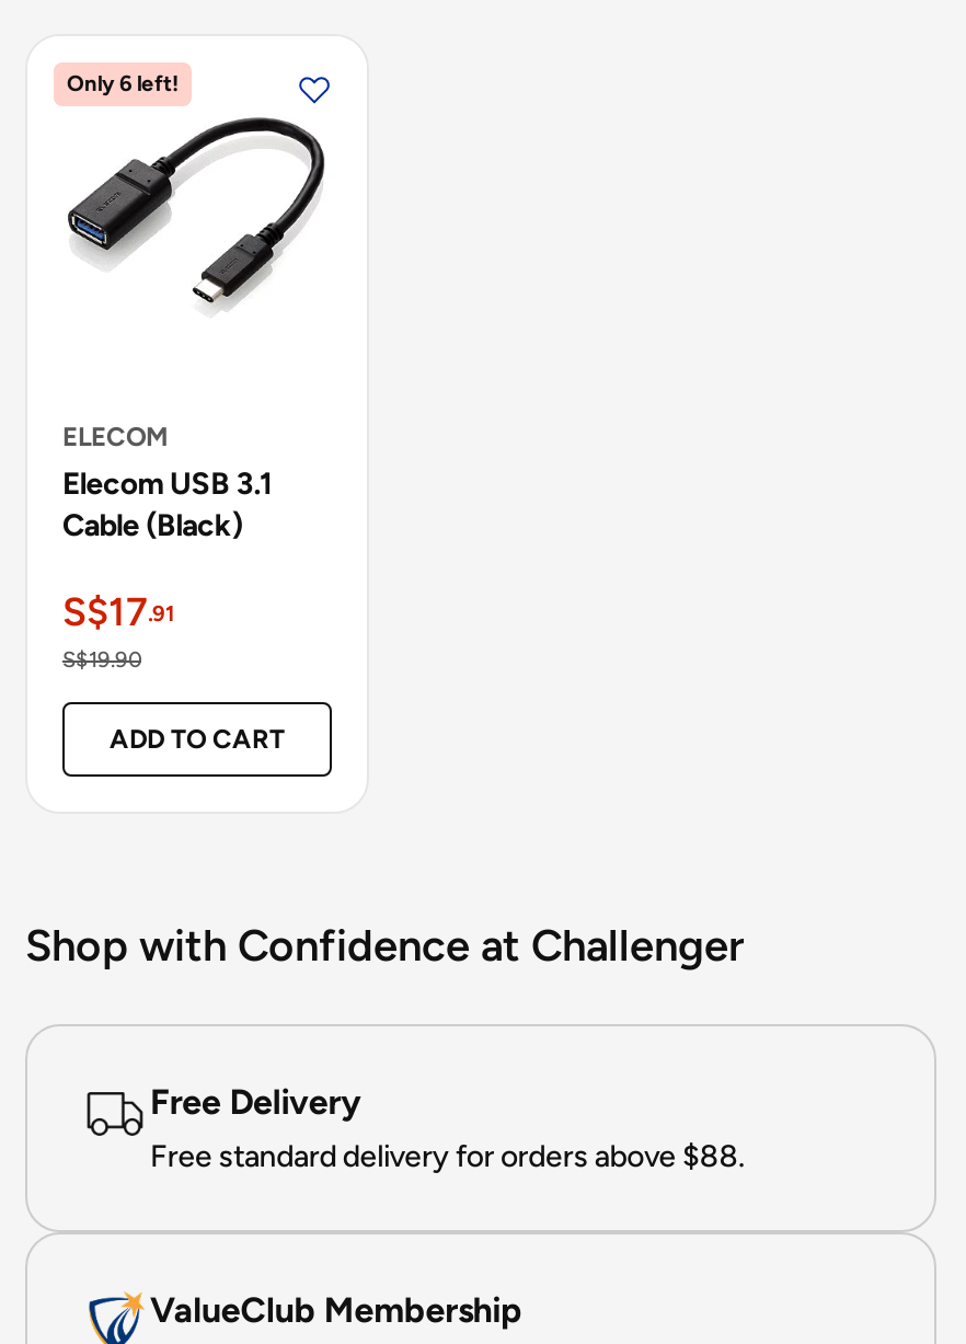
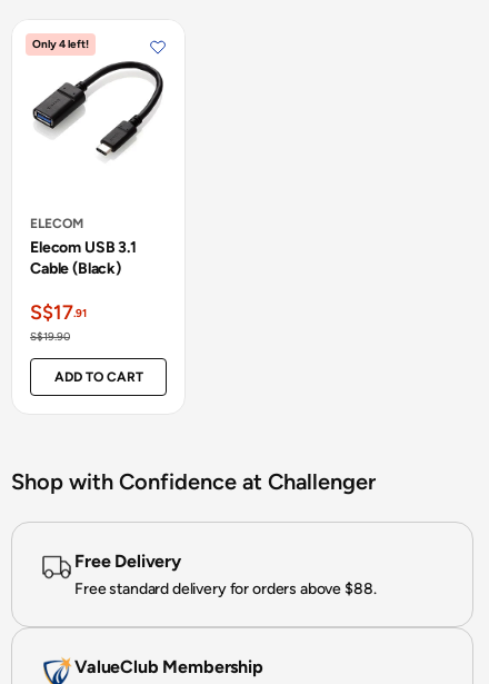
- Only 6 left!
+ Only 4 left!
